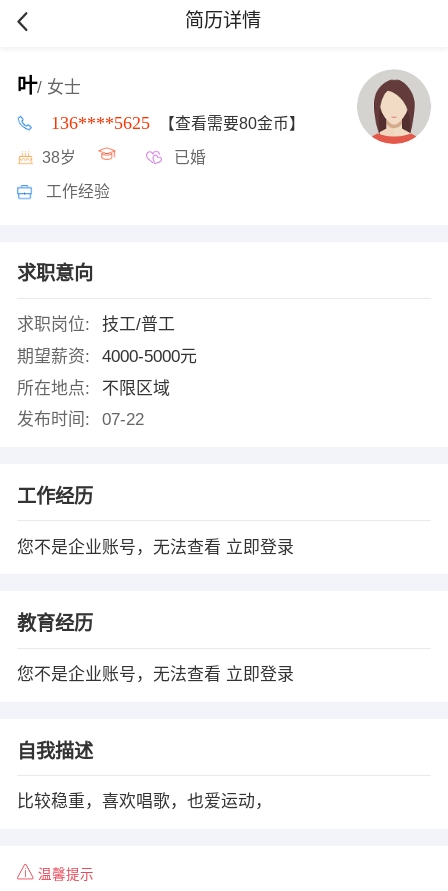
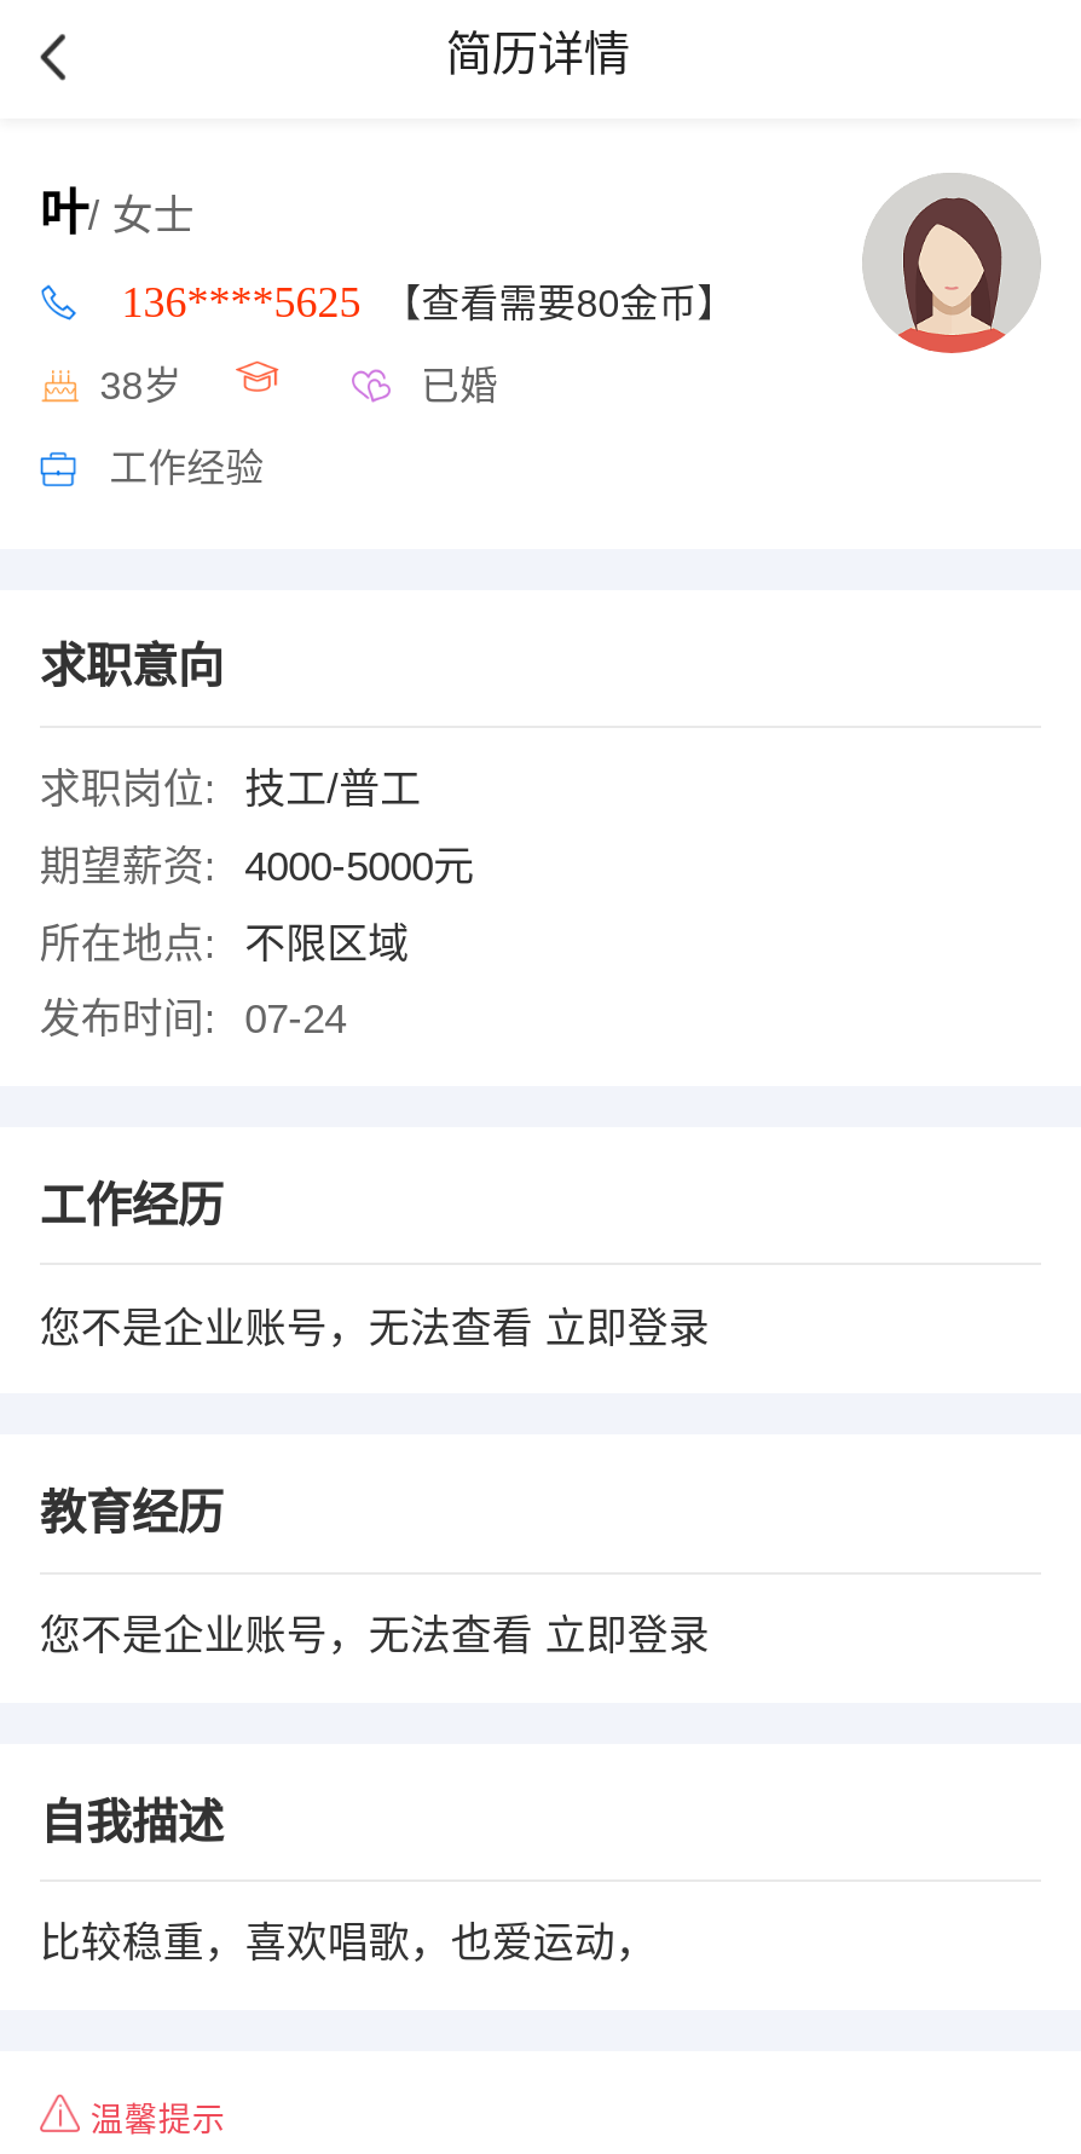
- 发布时间: 07-22
+ 发布时间: 07-24
